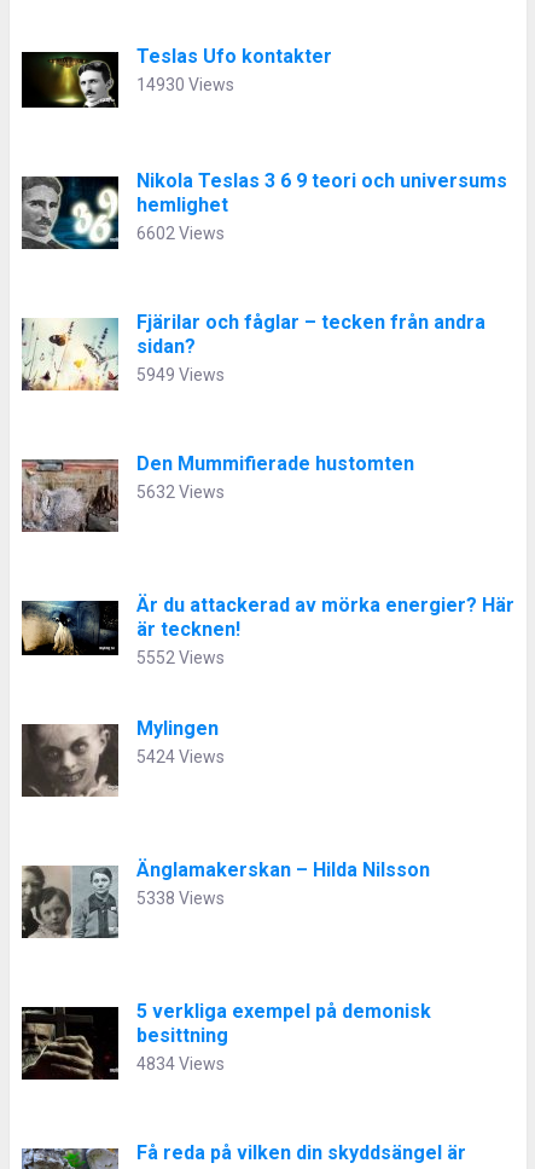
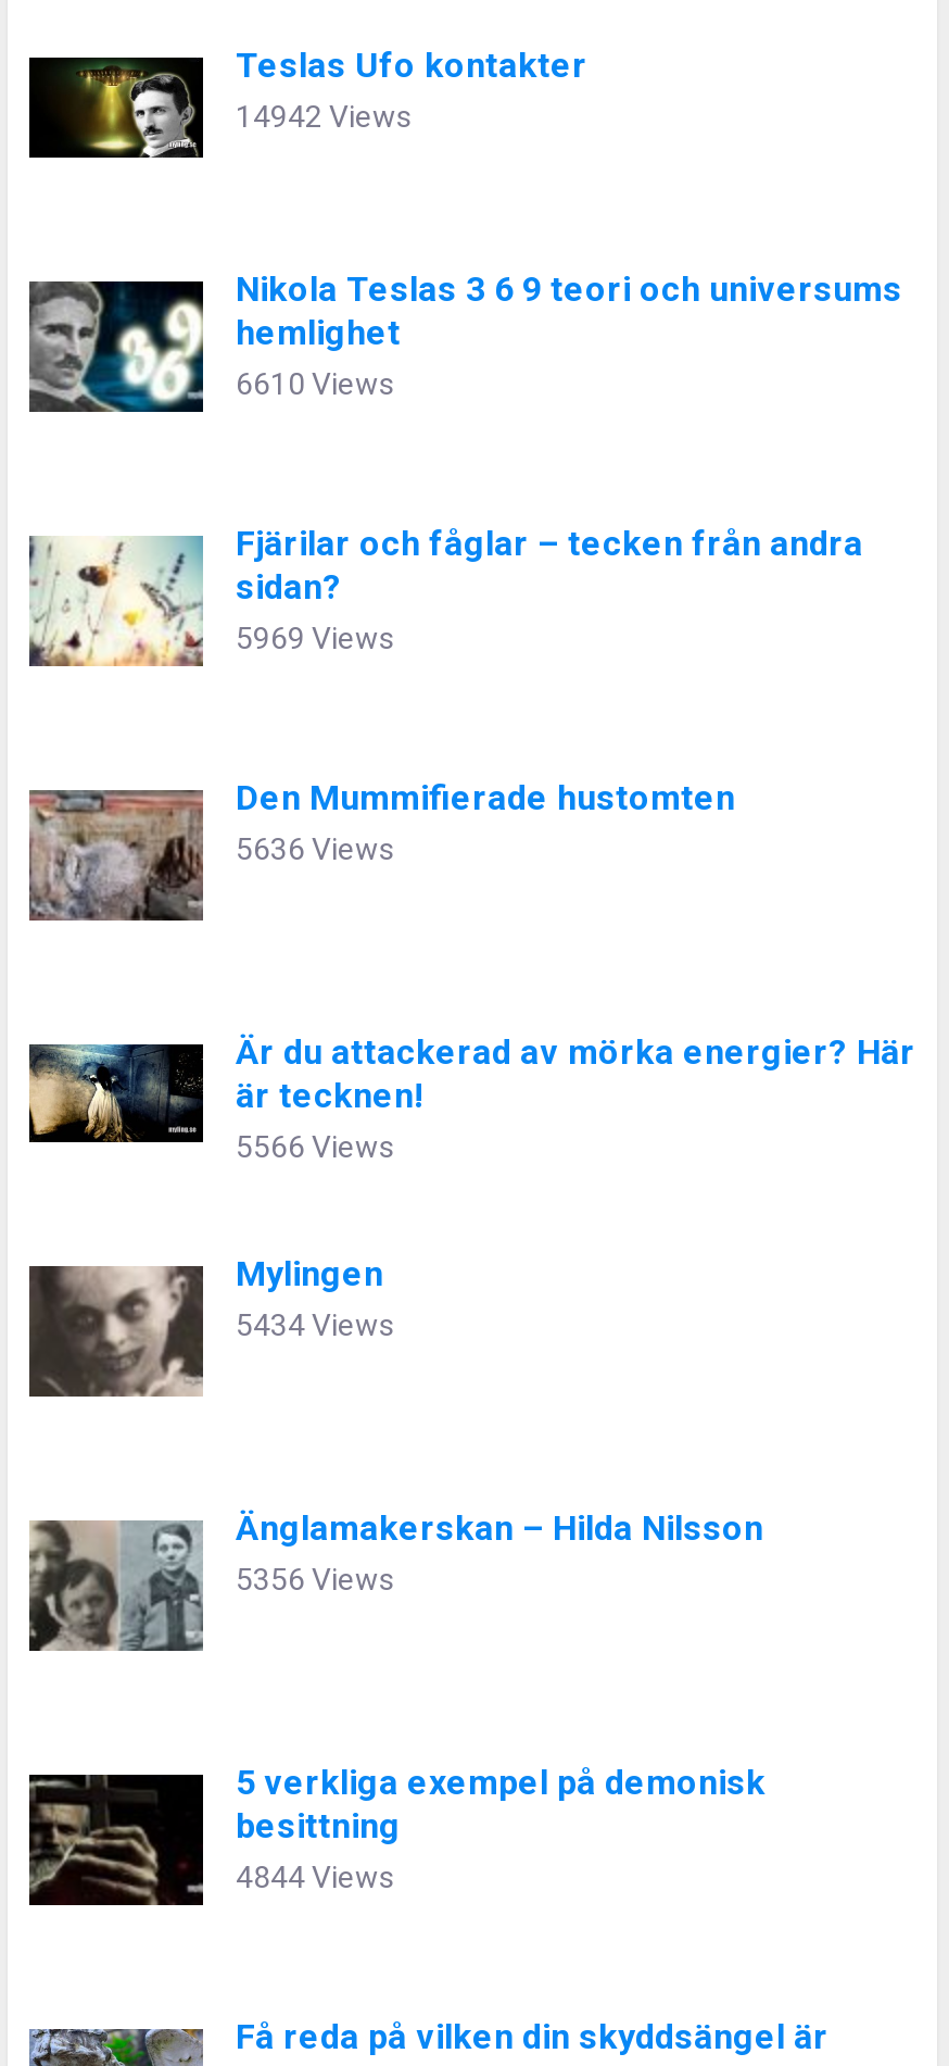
- 14930 Views
+ 14942 Views

- 6602 Views
+ 6610 Views

- 5949 Views
+ 5969 Views

- 5632 Views
+ 5636 Views

- 5552 Views
+ 5566 Views

- 5424 Views
+ 5434 Views

- 5338 Views
+ 5356 Views

- 4834 Views
+ 4844 Views
